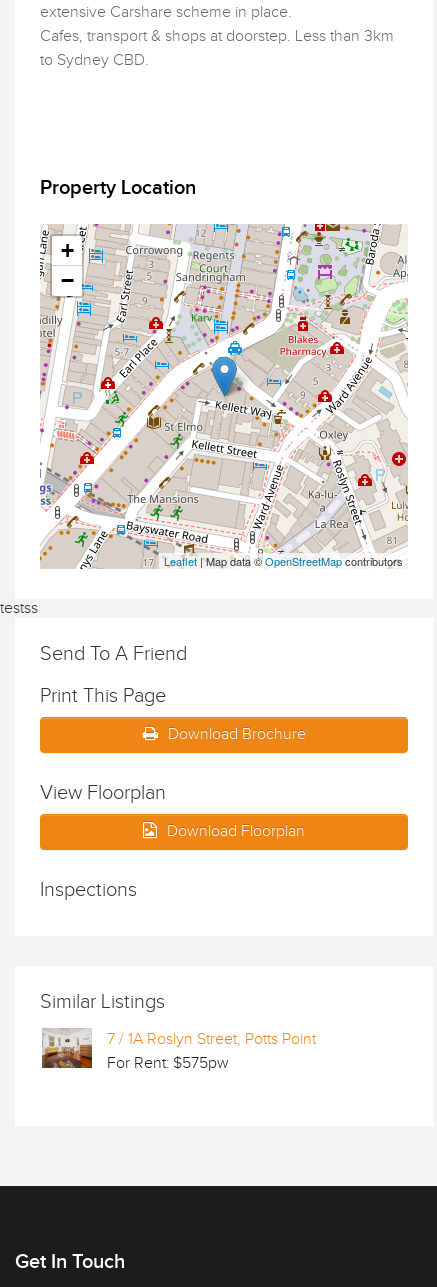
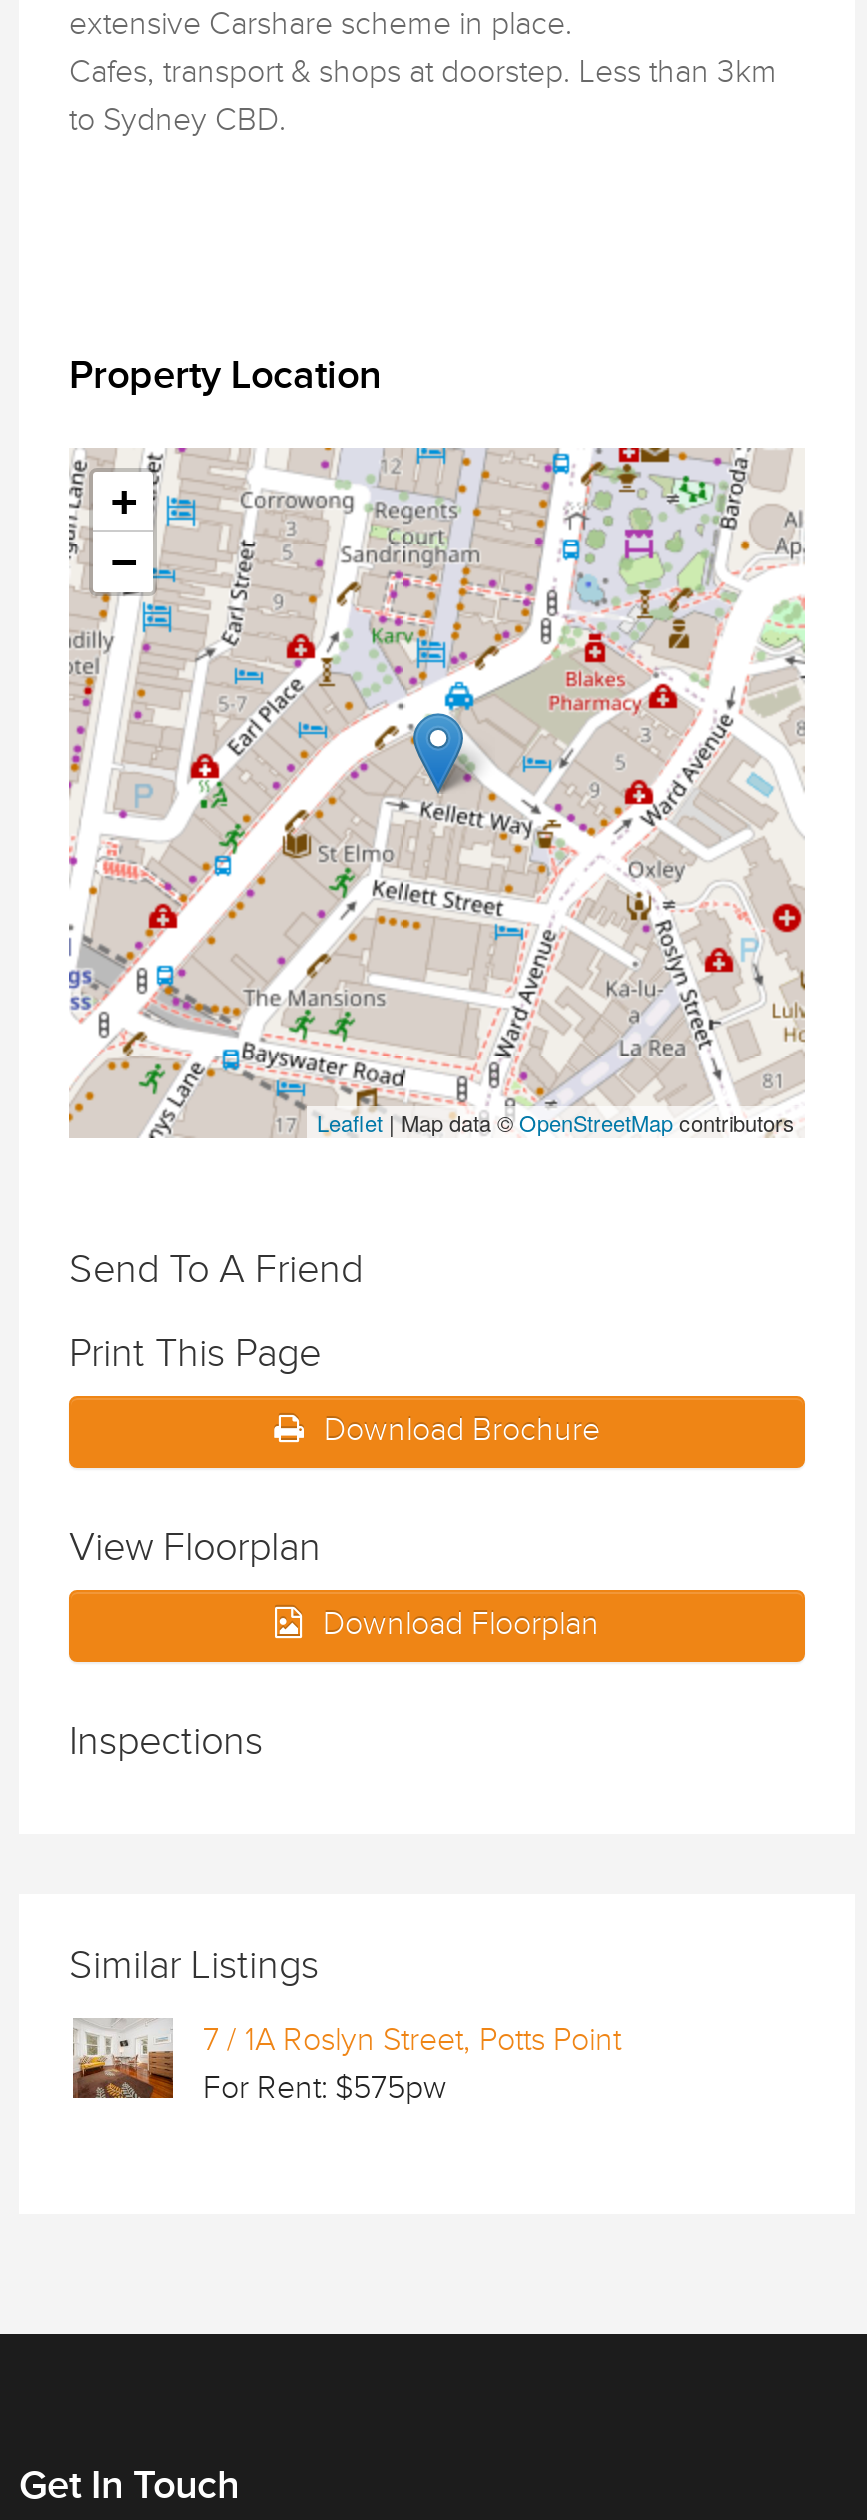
- testss
